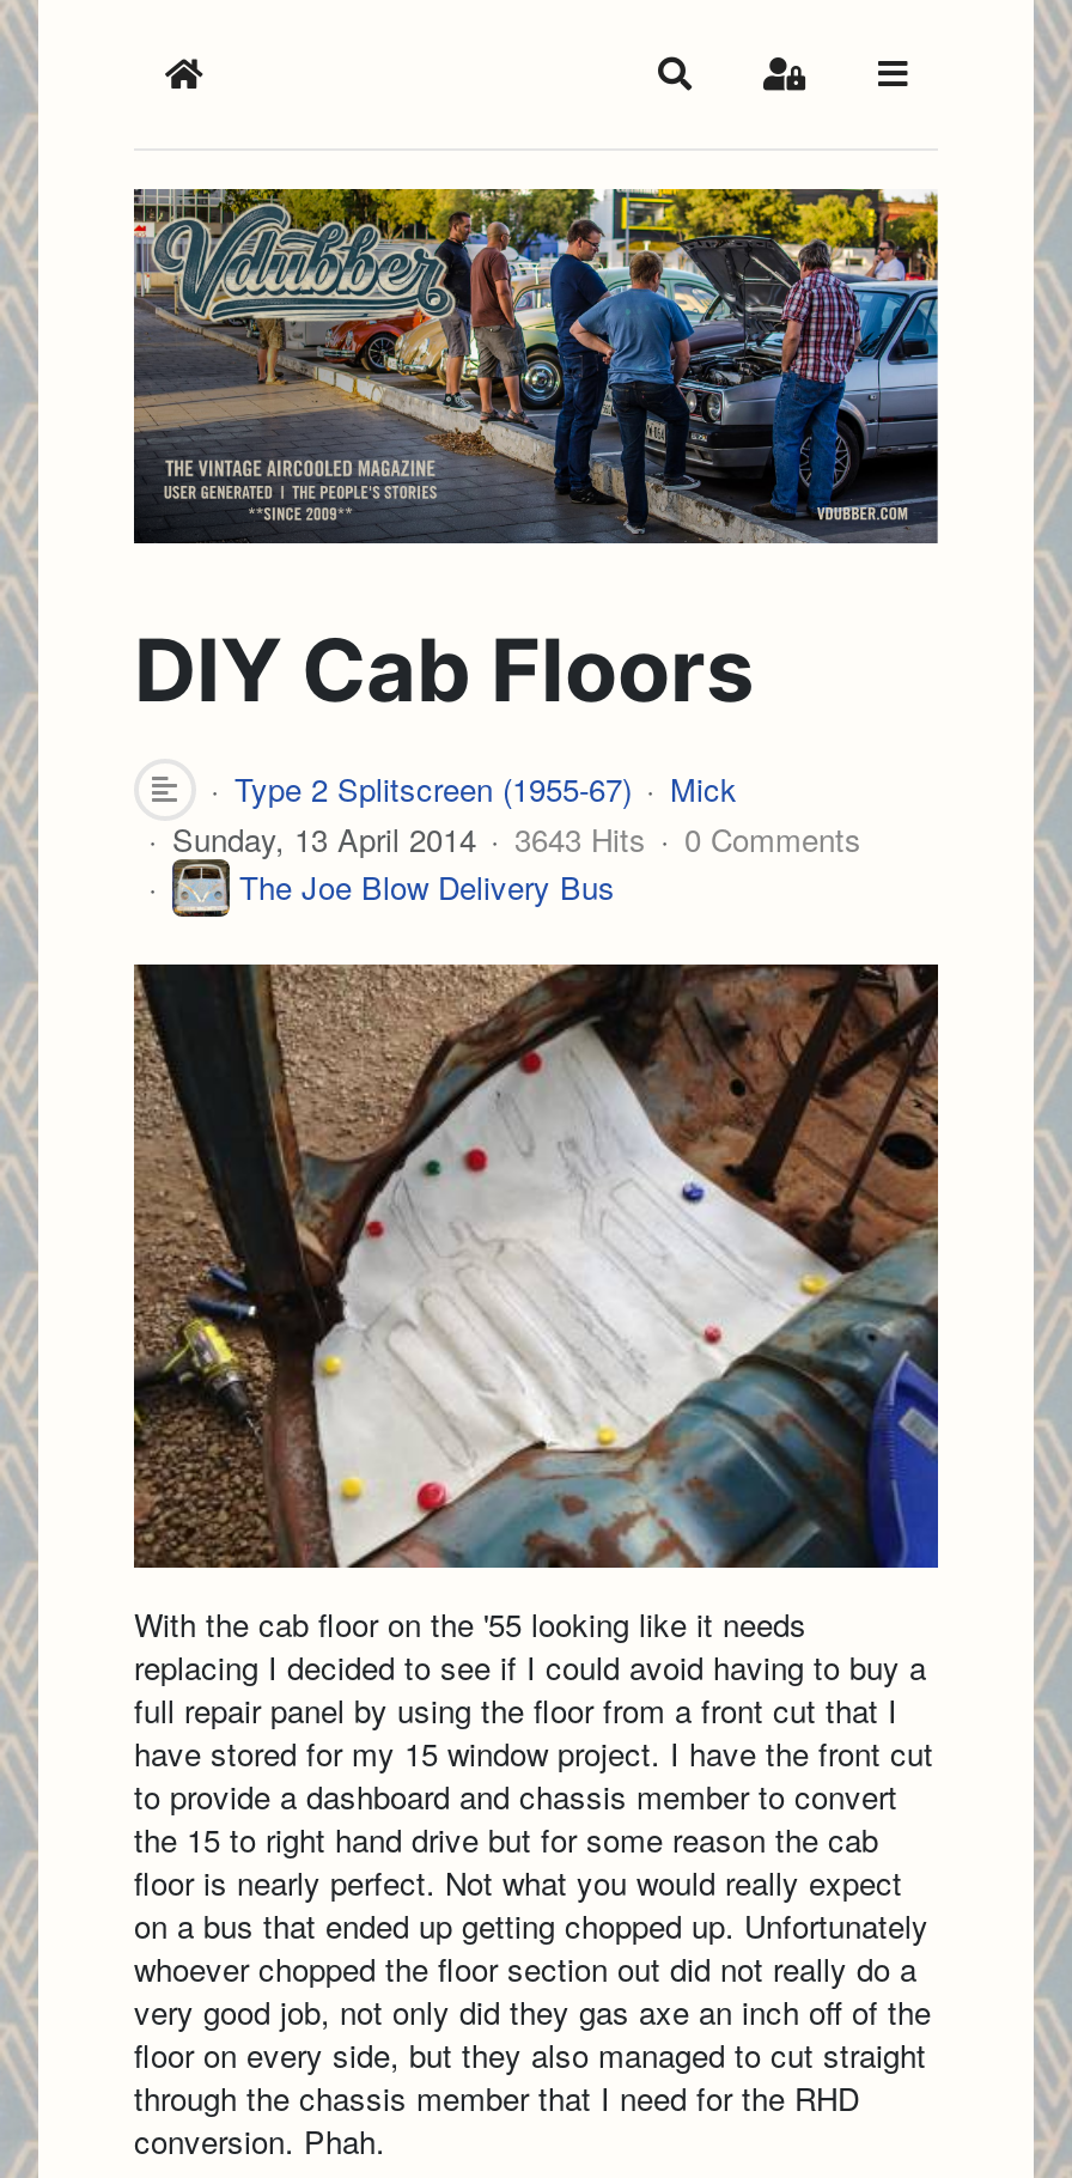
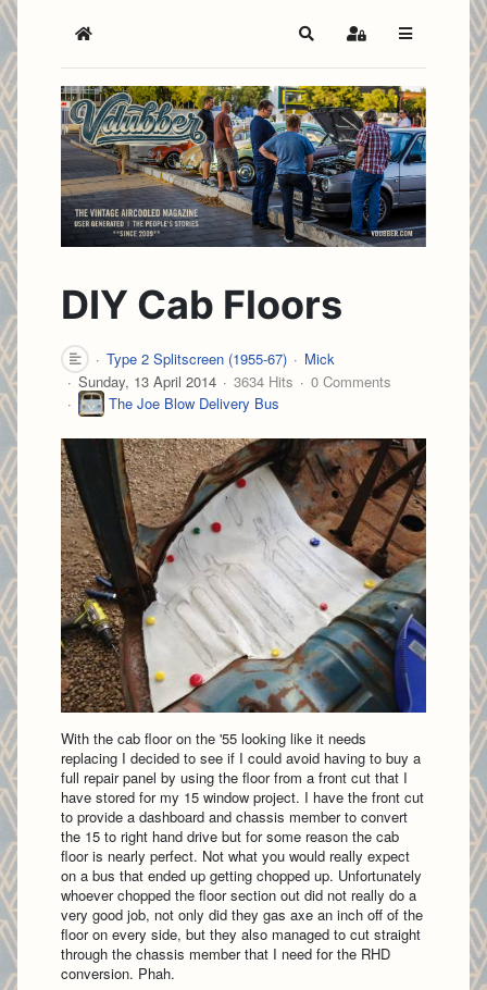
- Sunday, 13 April 2014 3643 Hits 0 Comments
+ Sunday, 13 April 2014 3634 Hits 0 Comments
